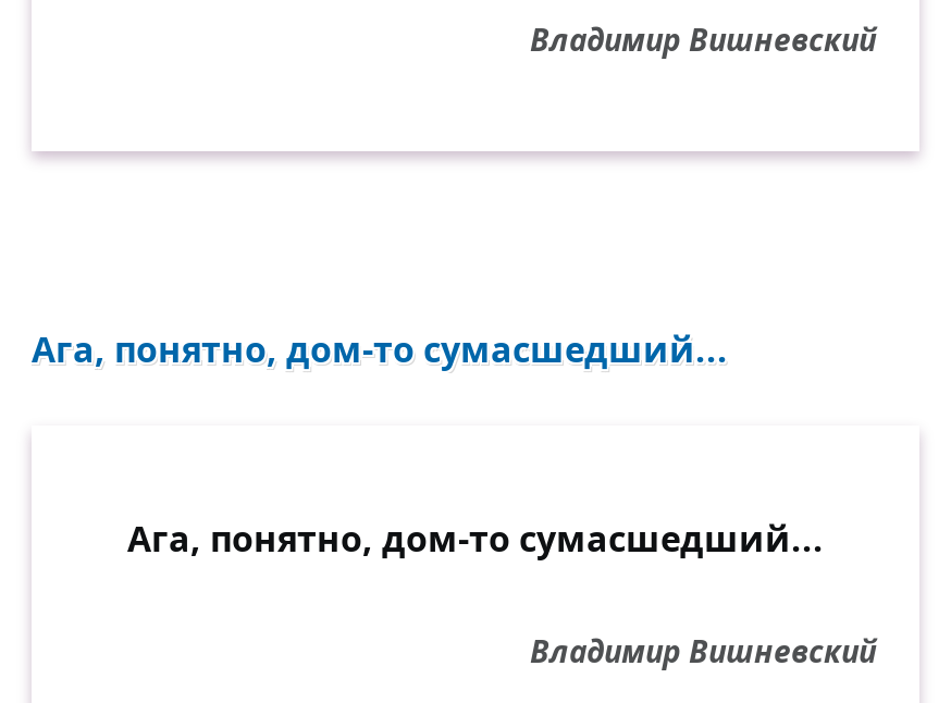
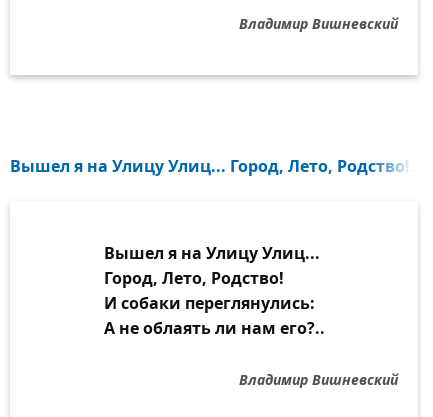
- Ага, понятно, дом-то сумасшедший...
+ Вышел я на Улицу Улиц... Город, Лето, Родство!..

- Ага, понятно, дом-то сумасшедший...
+ Вышел я на Улицу Улиц...
+ Город, Лето, Родство!
+ И собаки переглянулись:
+ А не облаять ли нам его?..
